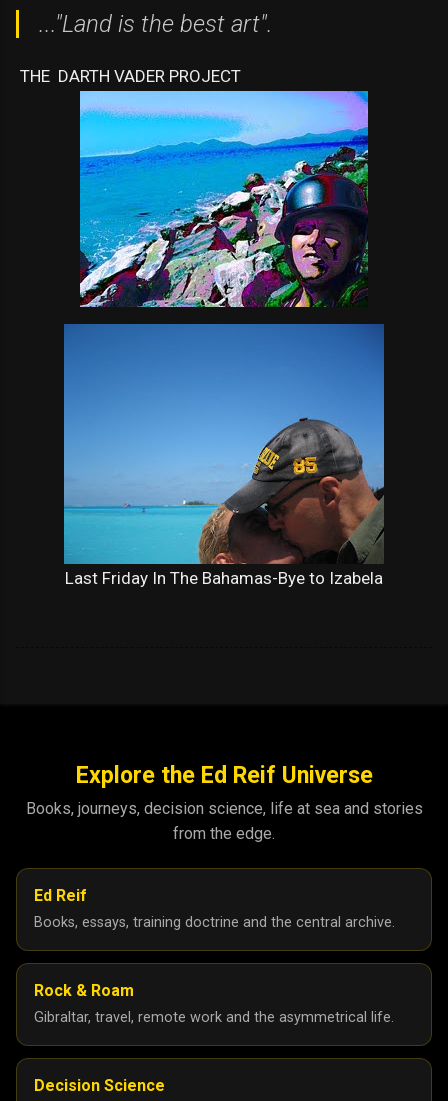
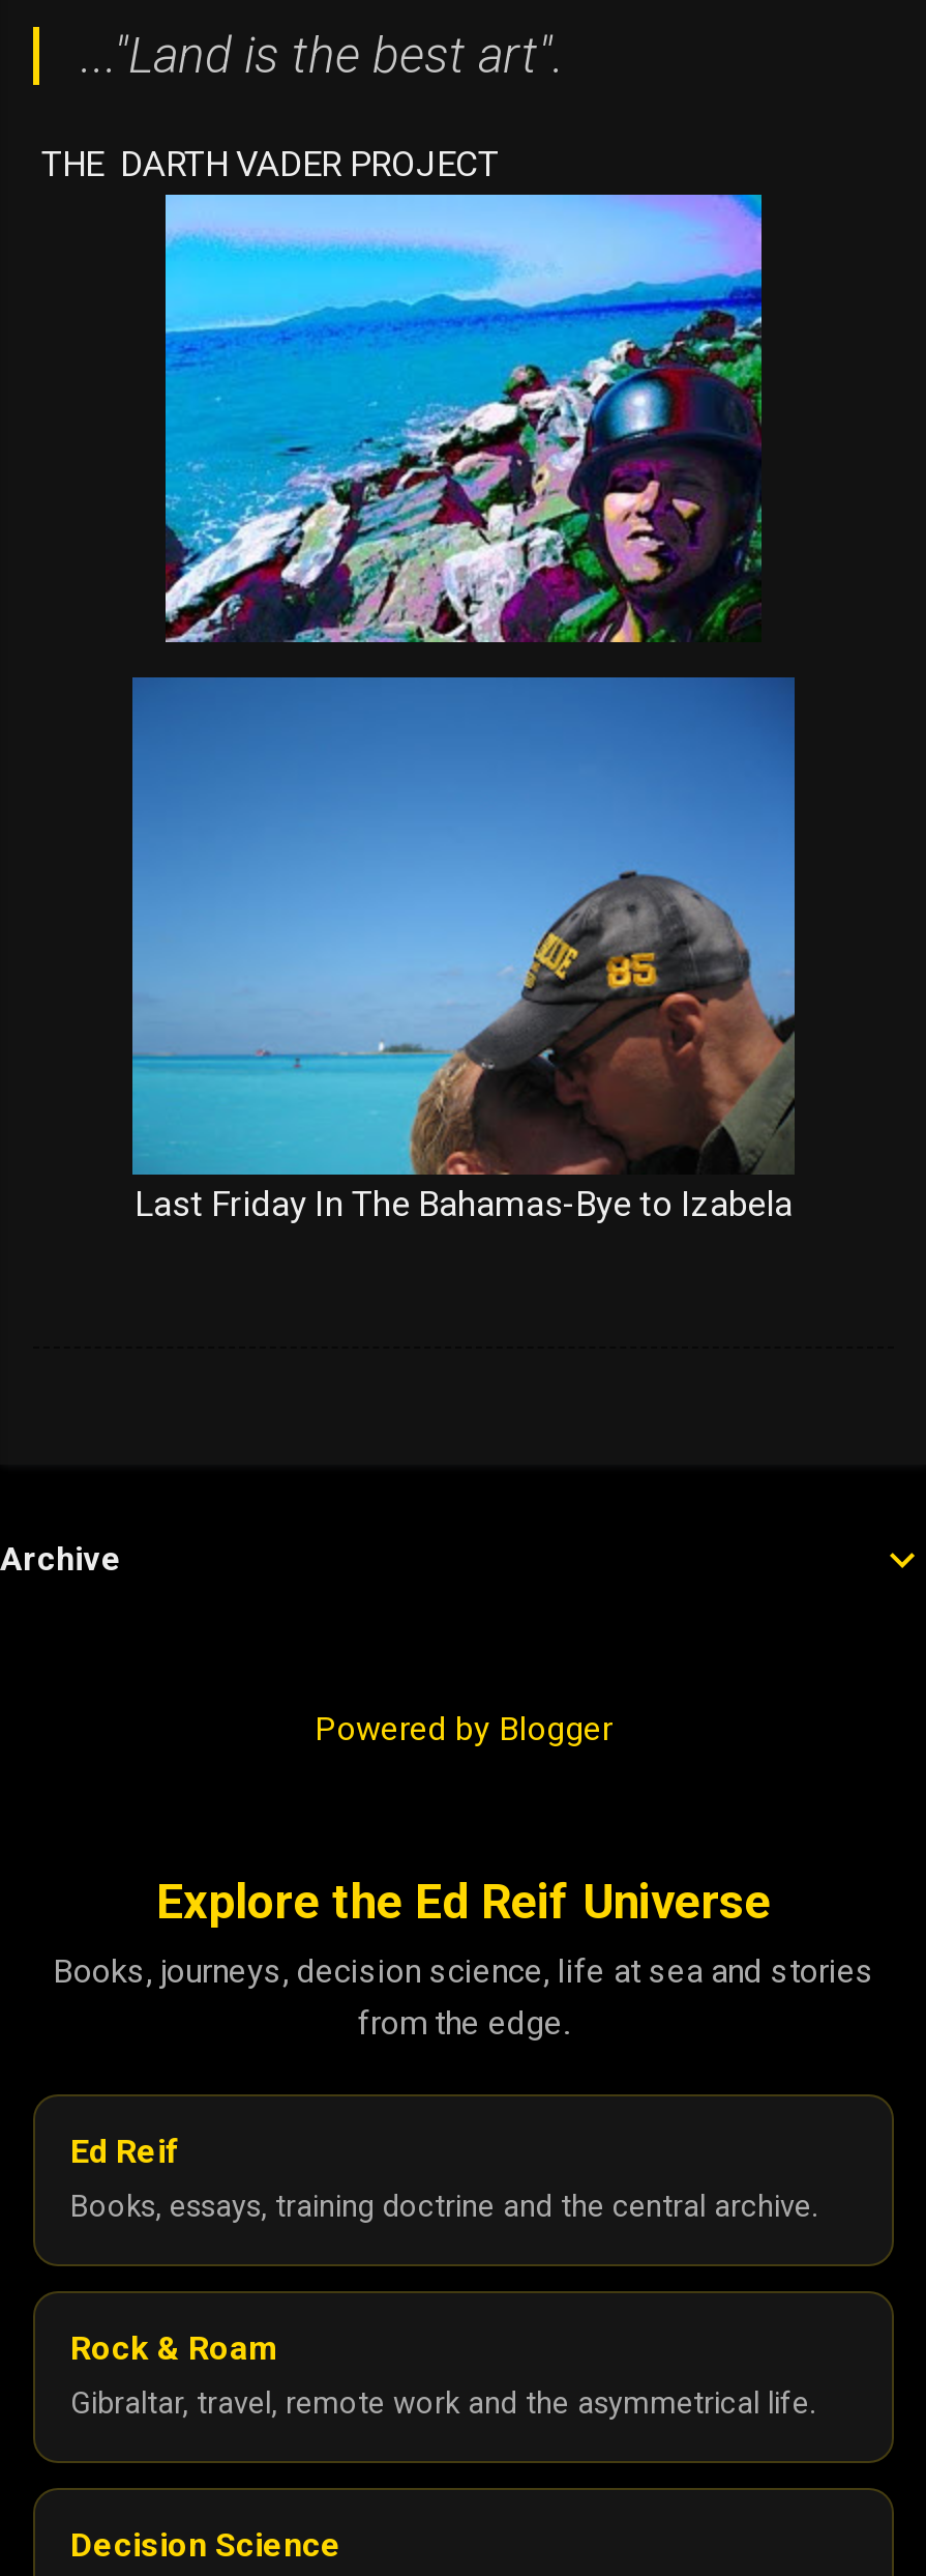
+ Archive

+ Powered by Blogger
